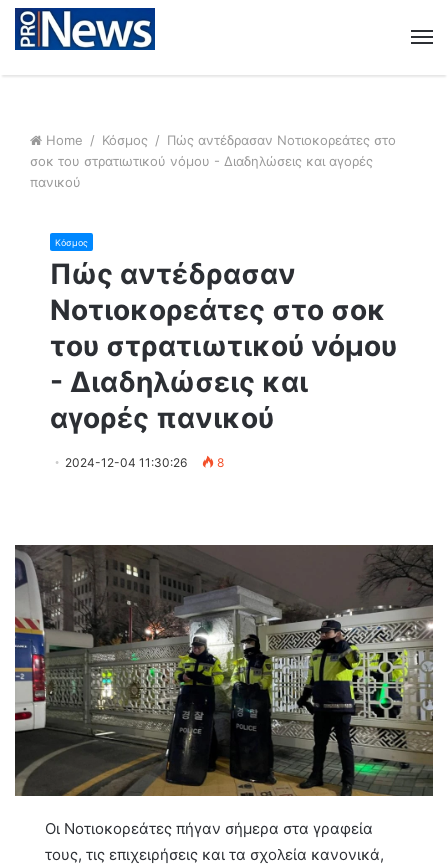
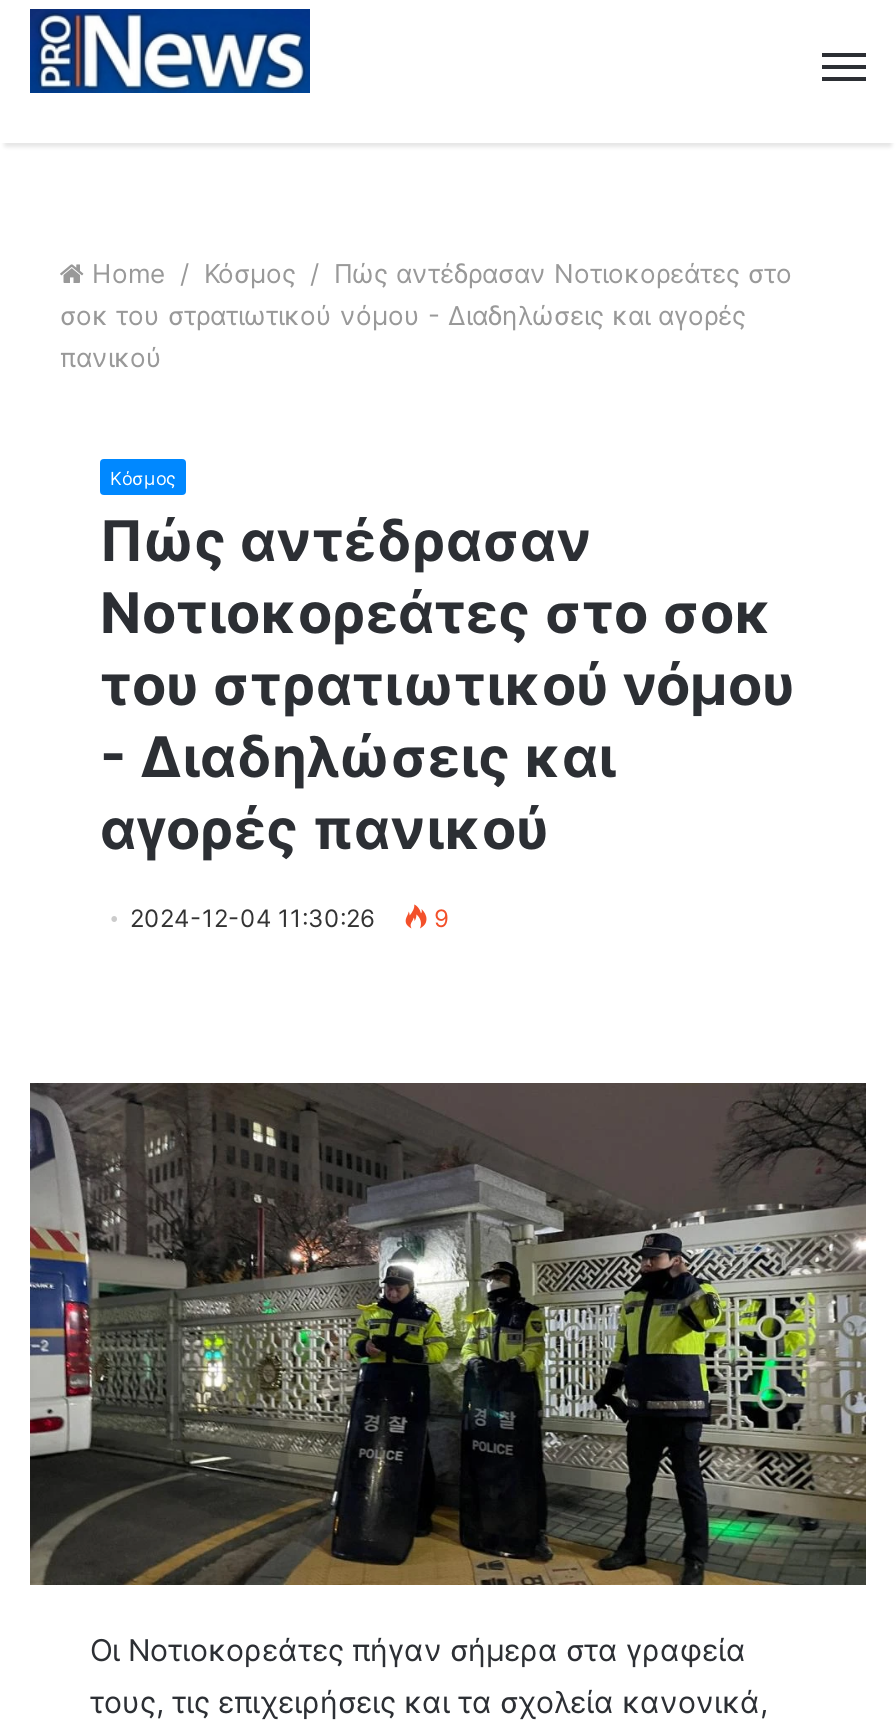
- 2024-12-04 11:30:26 8
+ 2024-12-04 11:30:26 9
